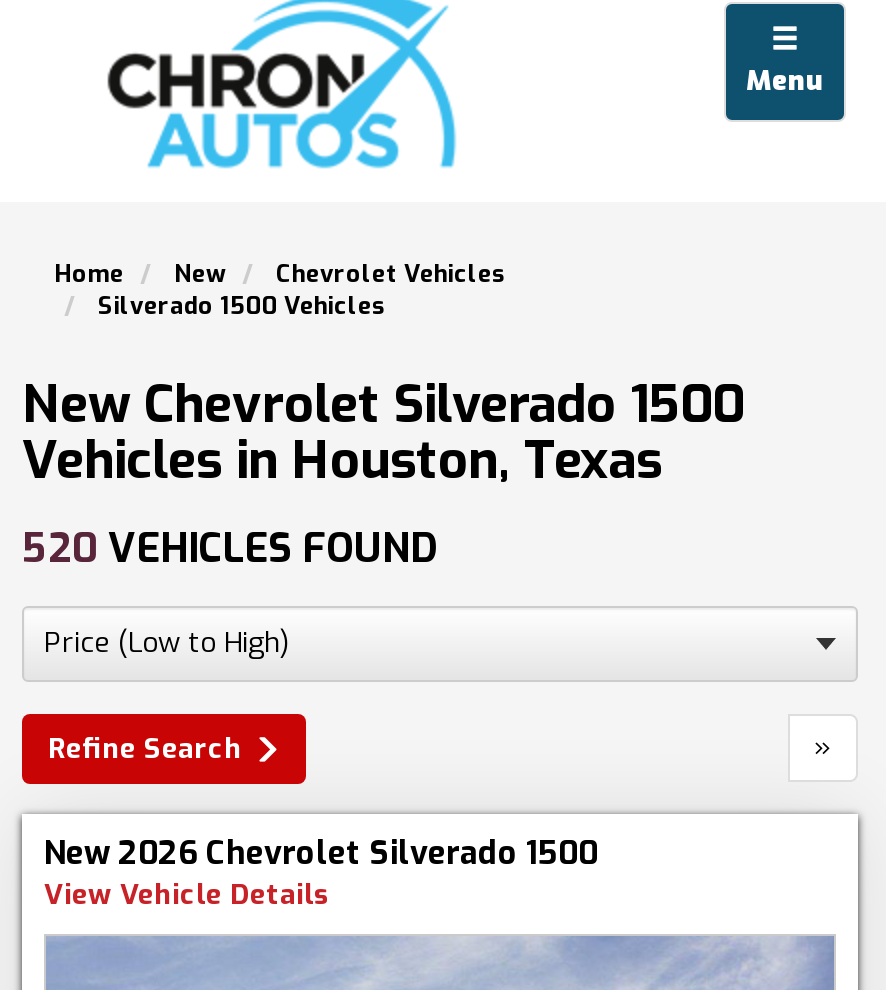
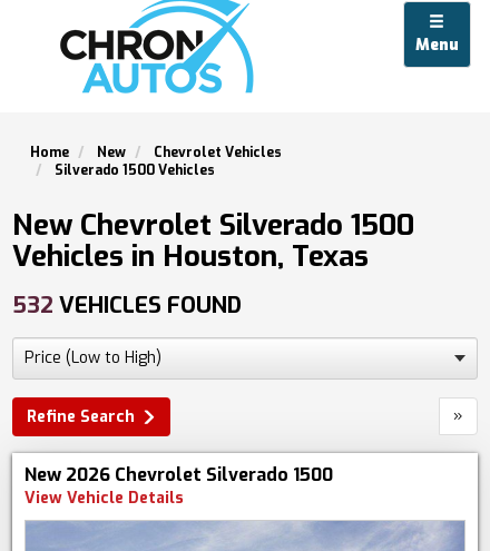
- 520 VEHICLES FOUND
+ 532 VEHICLES FOUND
